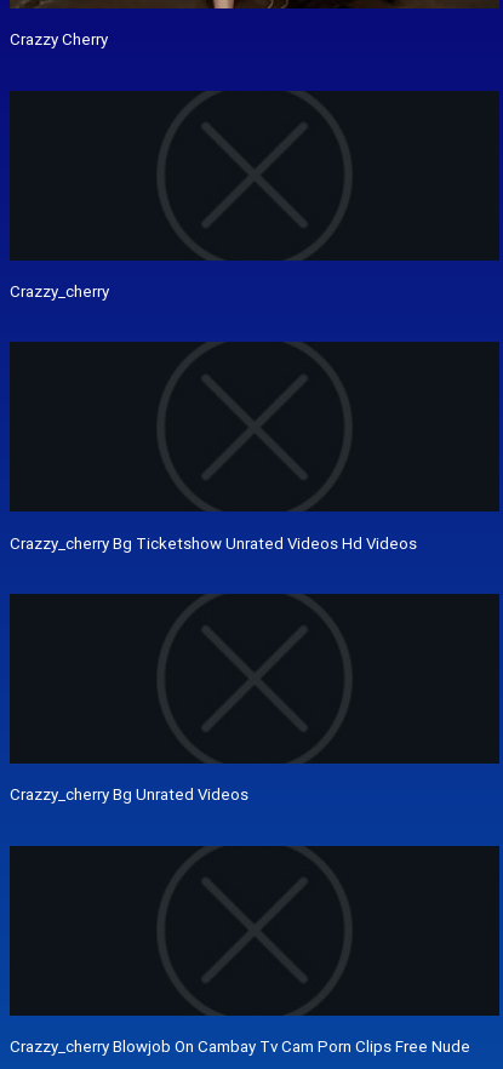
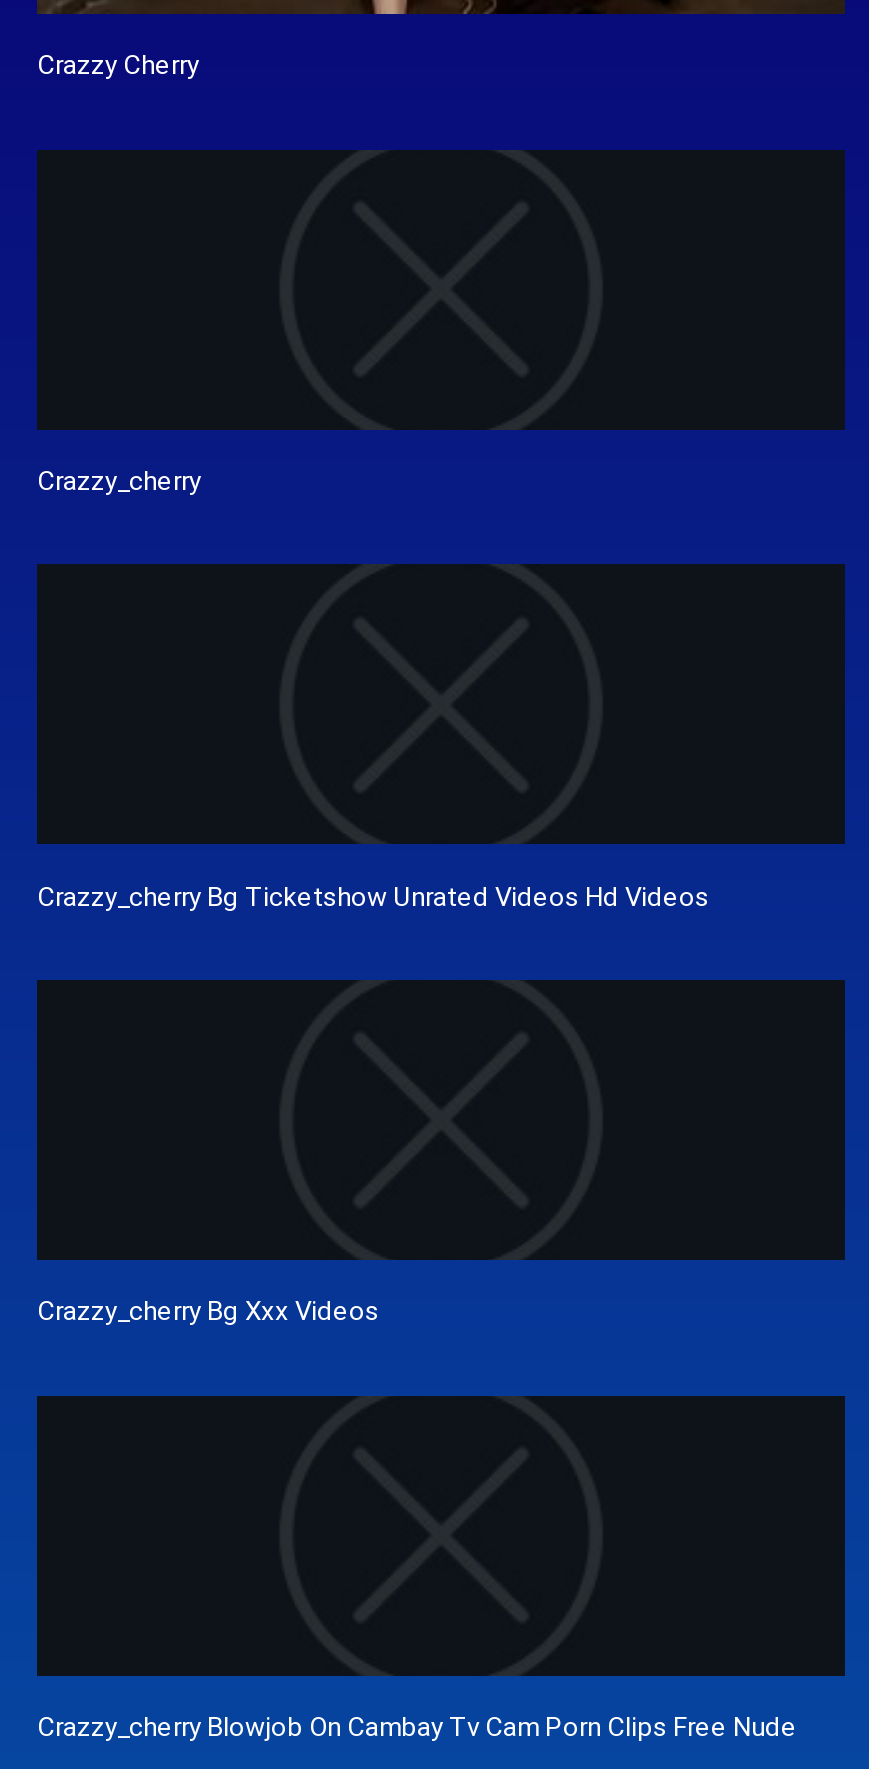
- Crazzy_cherry Bg Unrated Videos
+ Crazzy_cherry Bg Xxx Videos
